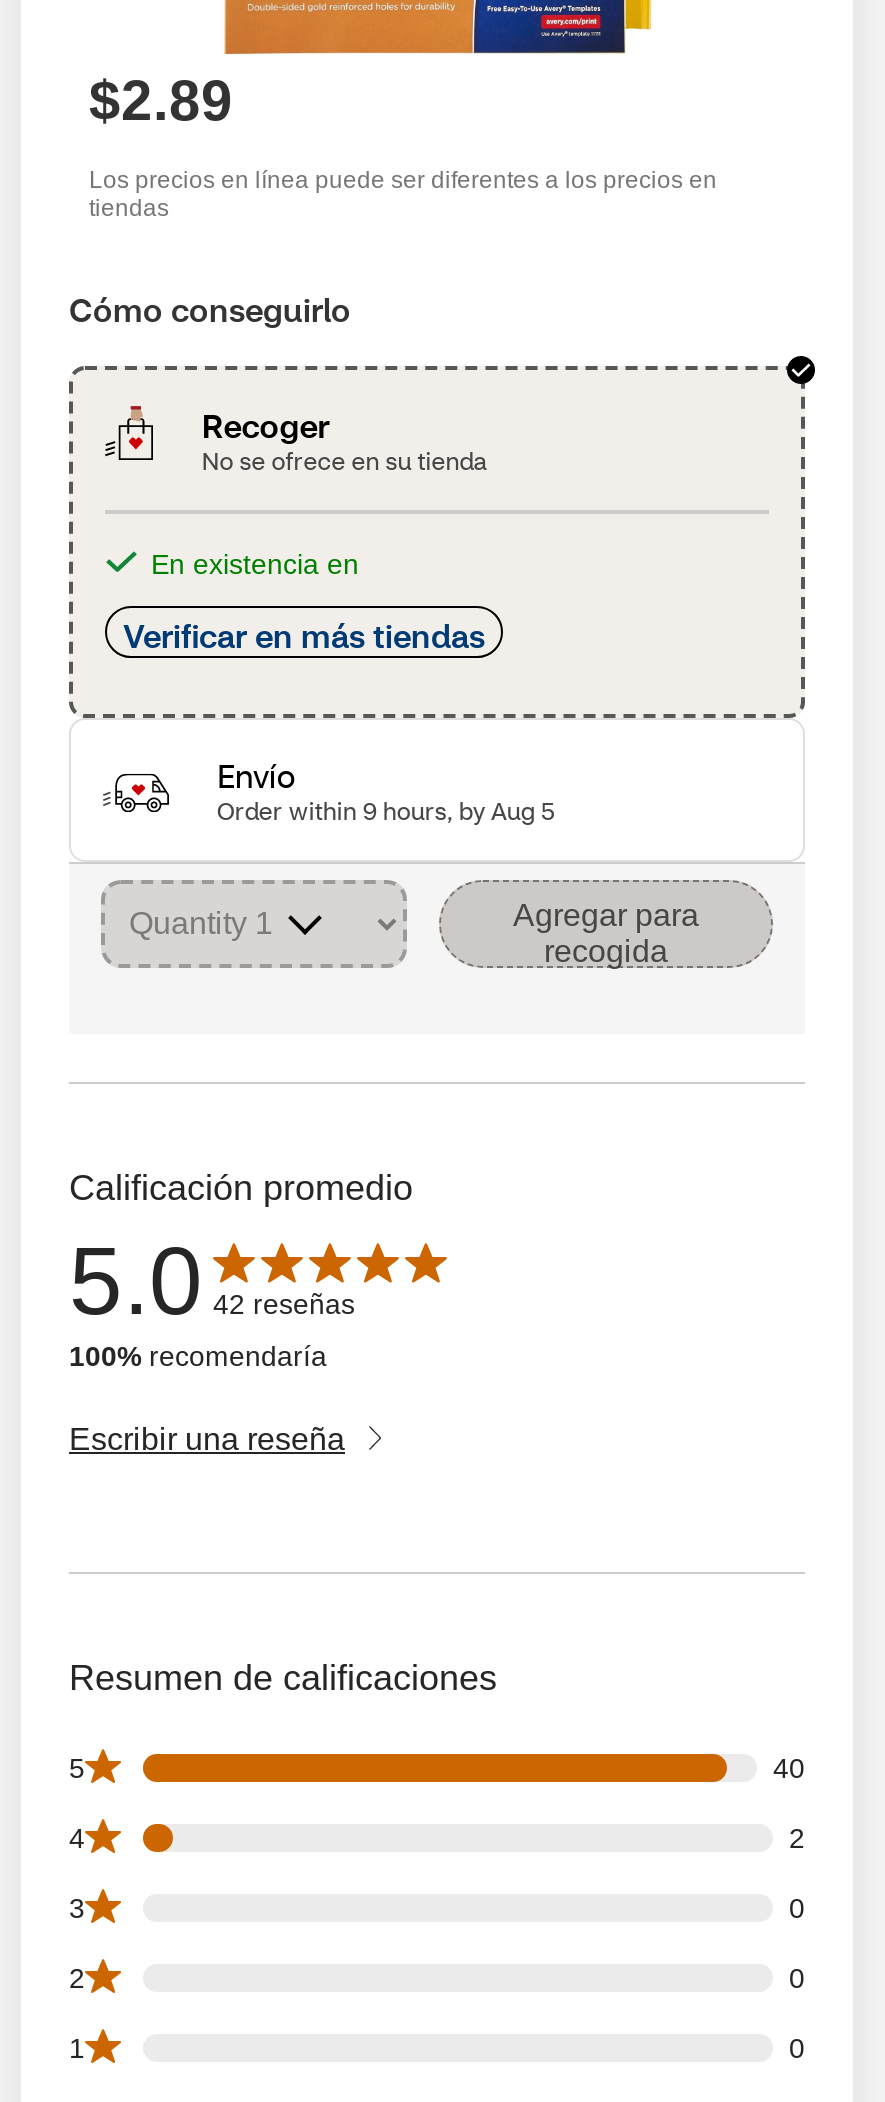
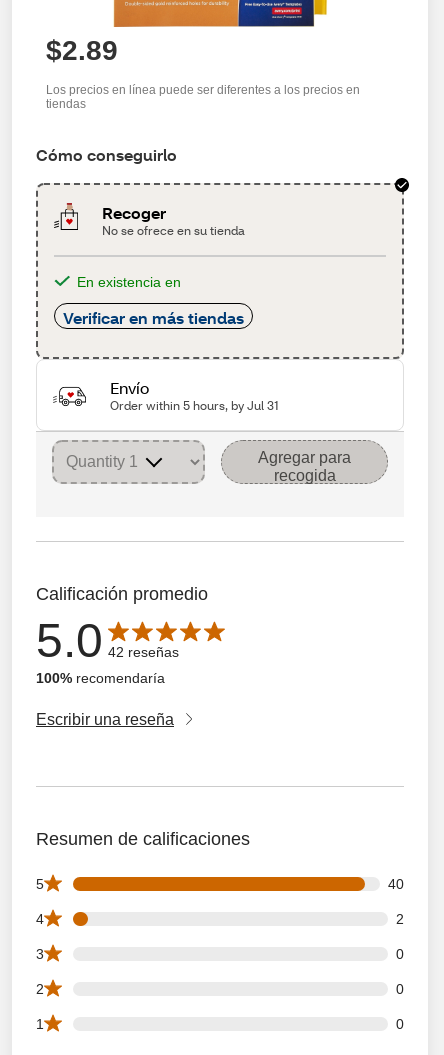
- Order within 9 hours, by Aug 5
+ Order within 5 hours, by Jul 31
